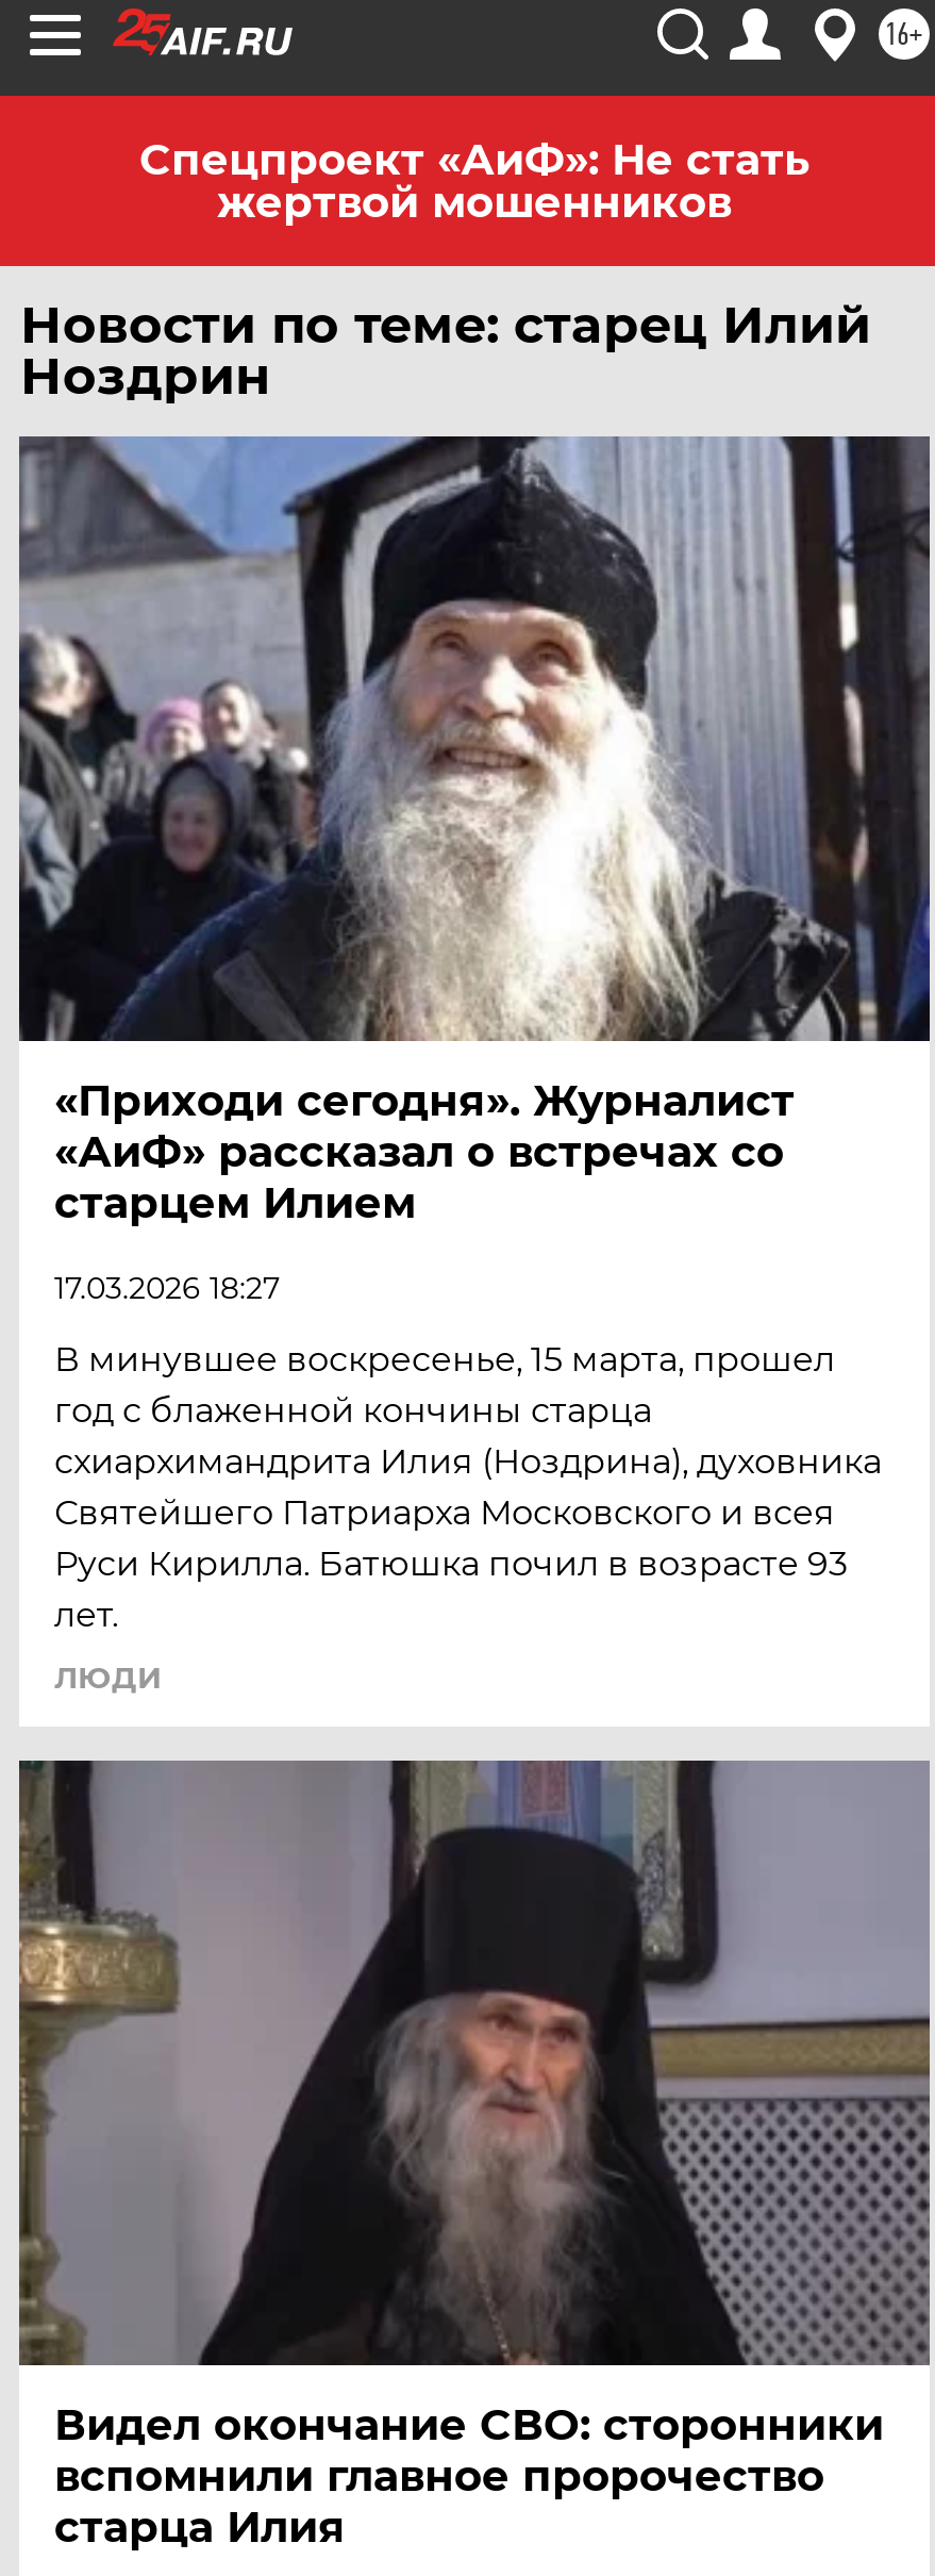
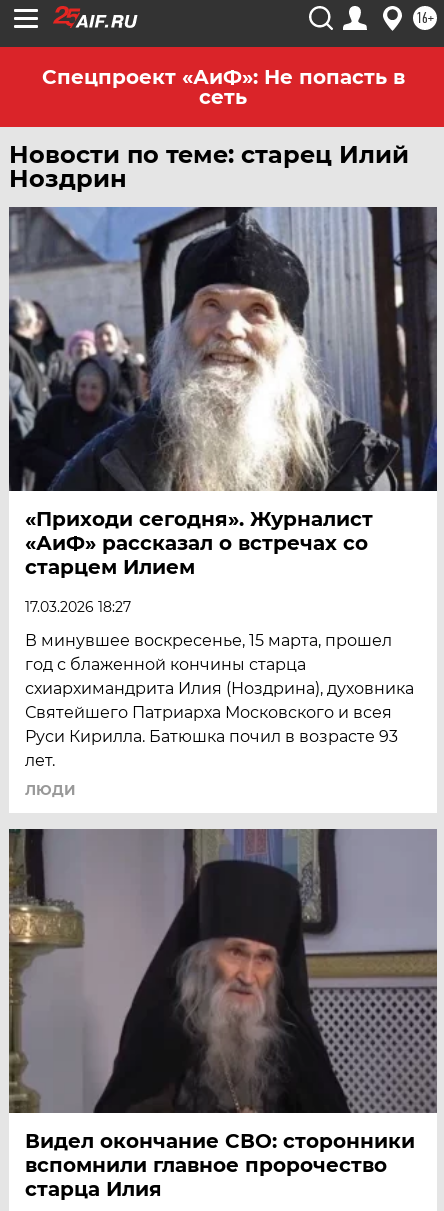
- Спецпроект «АиФ»: Не стать
- жертвой мошенников
+ Спецпроект «АиФ»: Не попасть в
+ сеть
